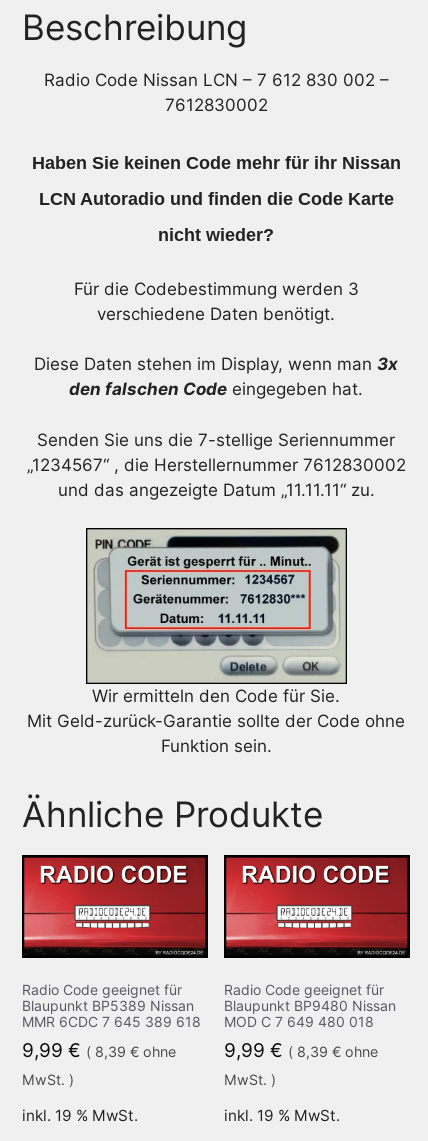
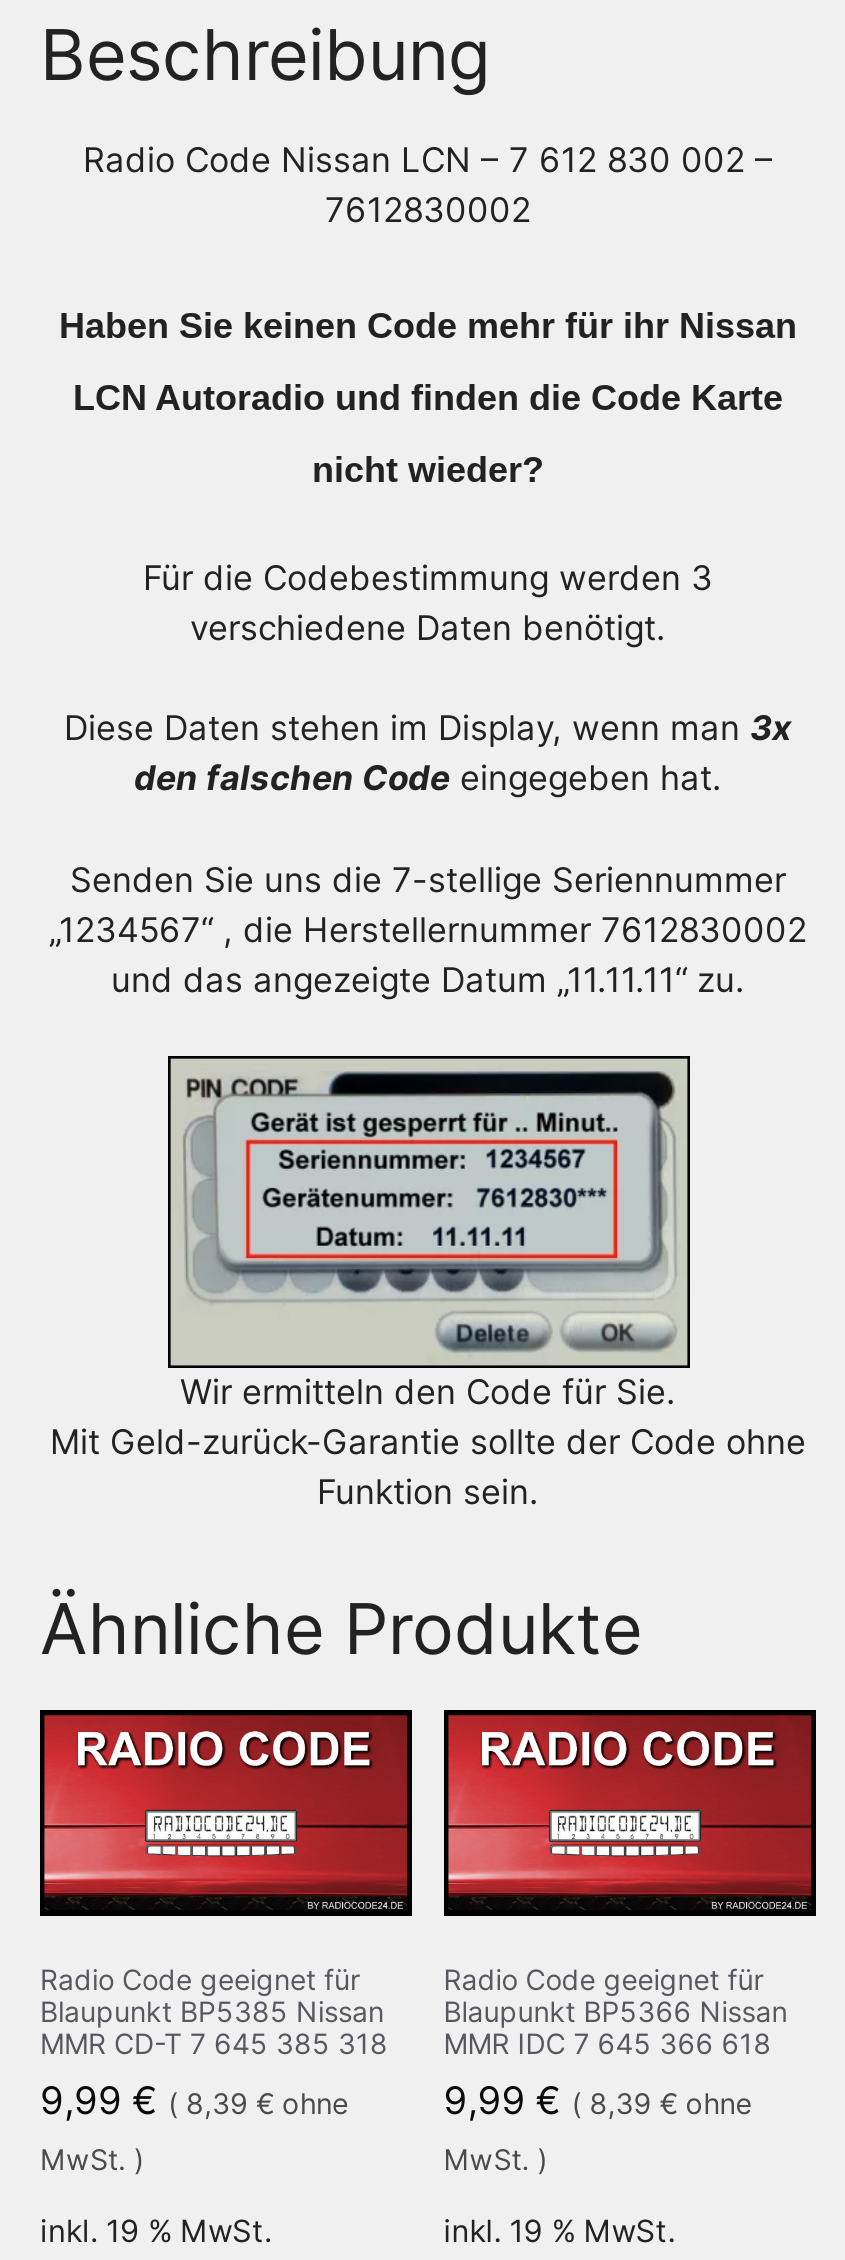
- Blaupunkt BP5389 Nissan
+ Blaupunkt BP5385 Nissan

- Blaupunkt BP9480 Nissan
- MOD C 7 649 480 018
+ Blaupunkt BP5366 Nissan
+ MMR IDC 7 645 366 618

- MMR 6CDC 7 645 389 618
+ MMR CD-T 7 645 385 318
